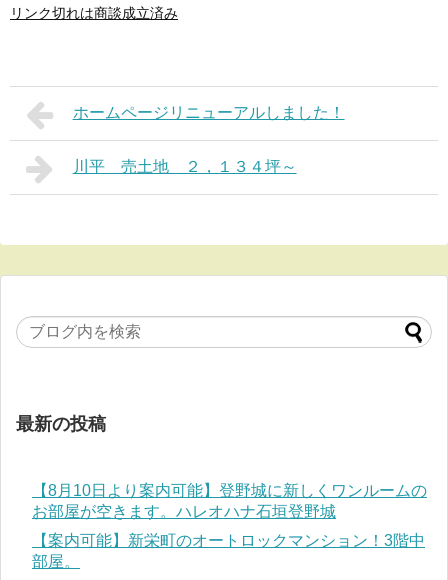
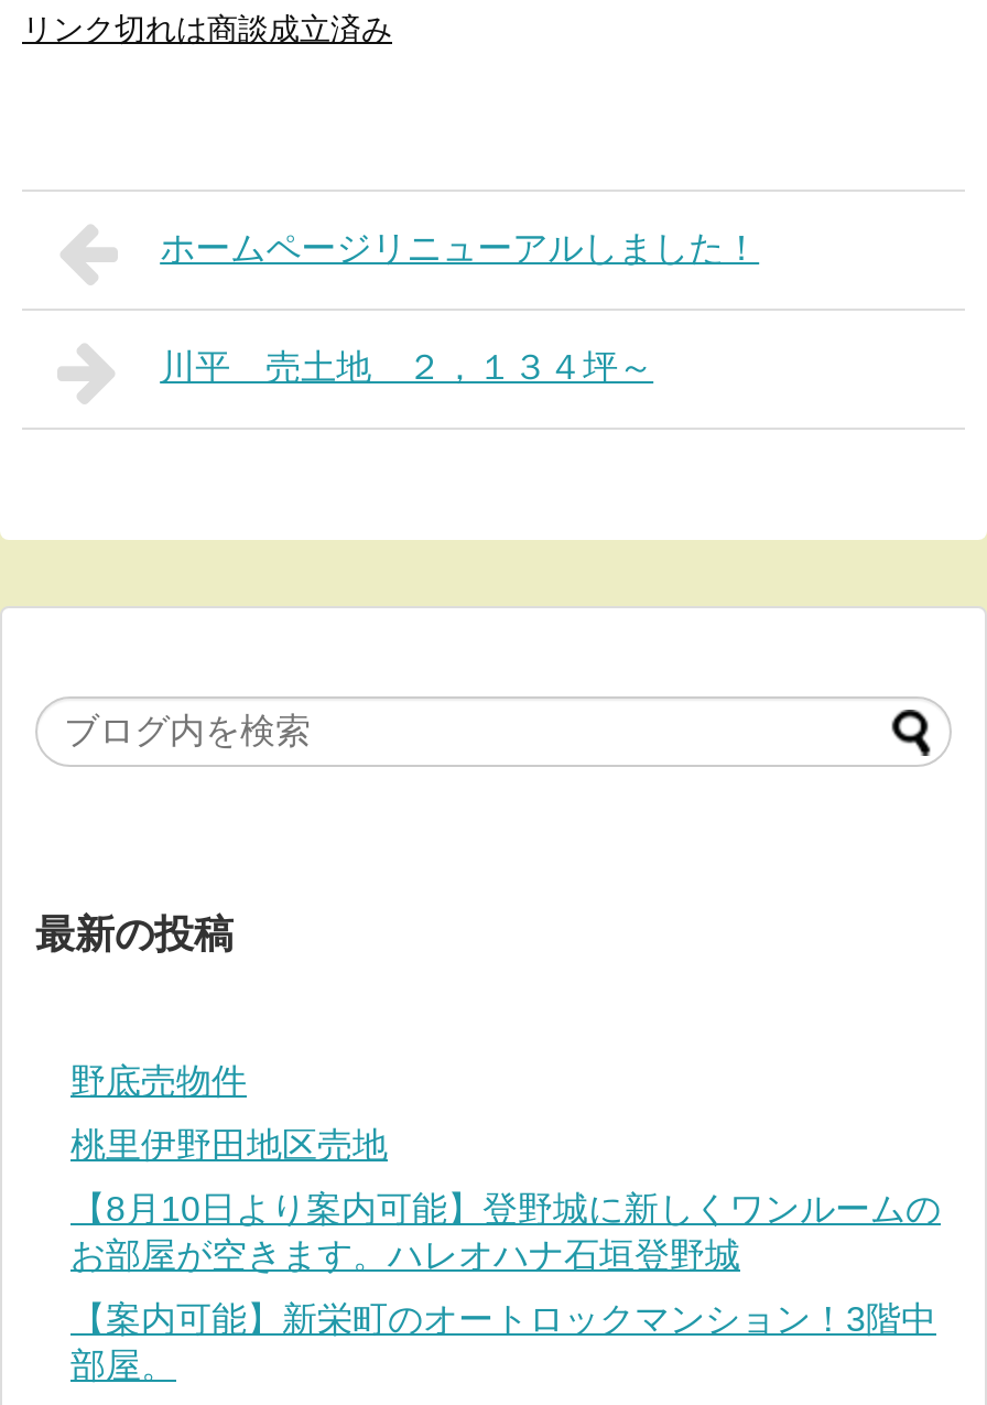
+ 野底売物件
+ 桃里伊野田地区売地
